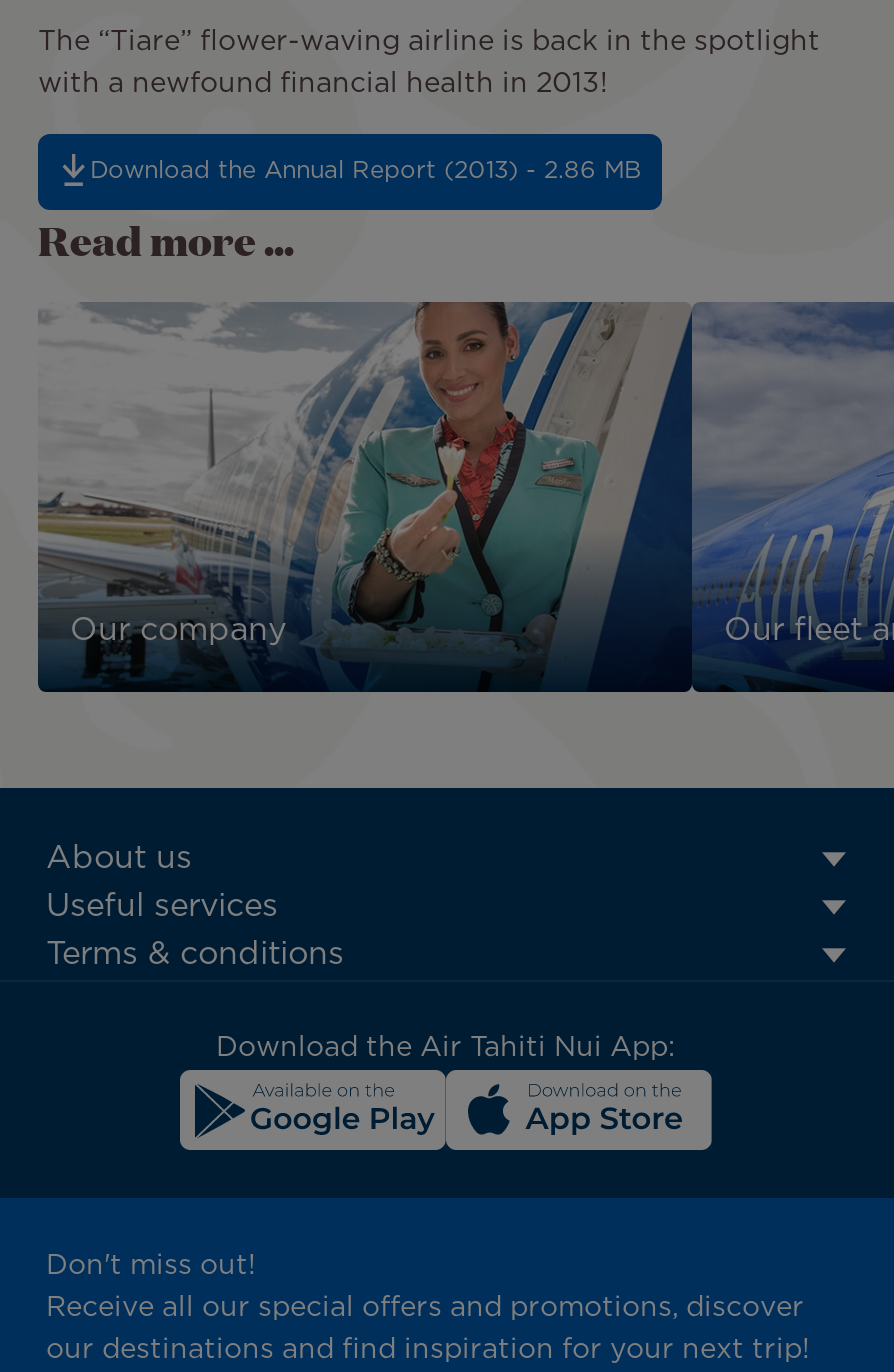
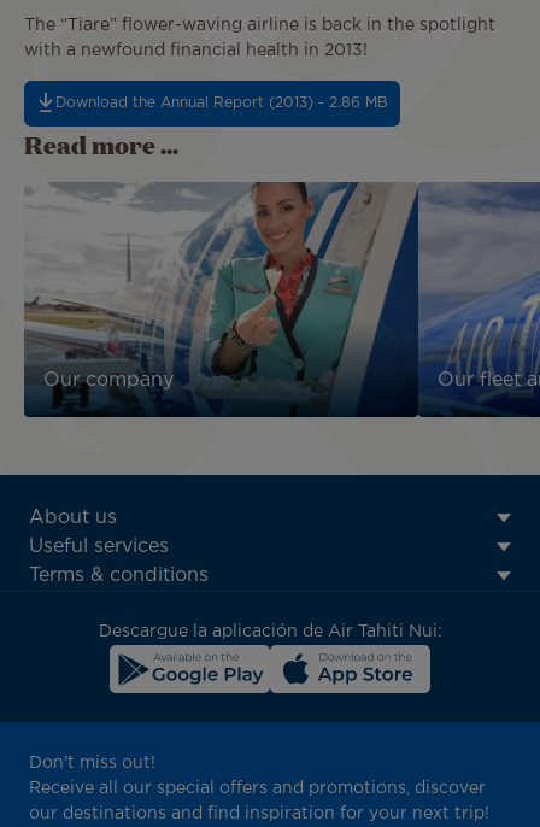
- Download the Air Tahiti Nui App:
+ Descargue la aplicación de Air Tahiti Nui:
